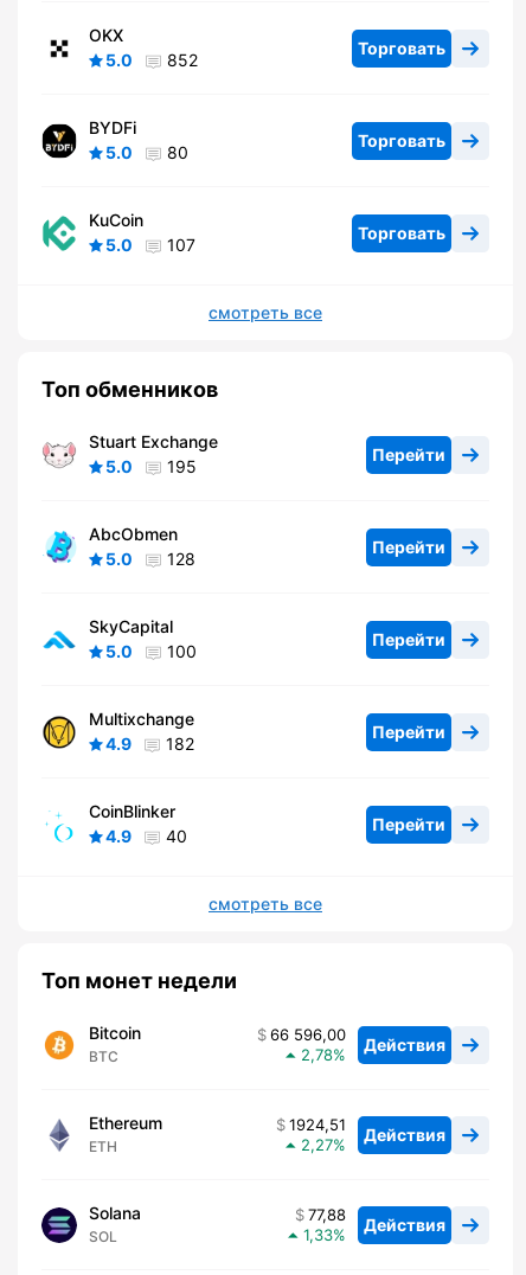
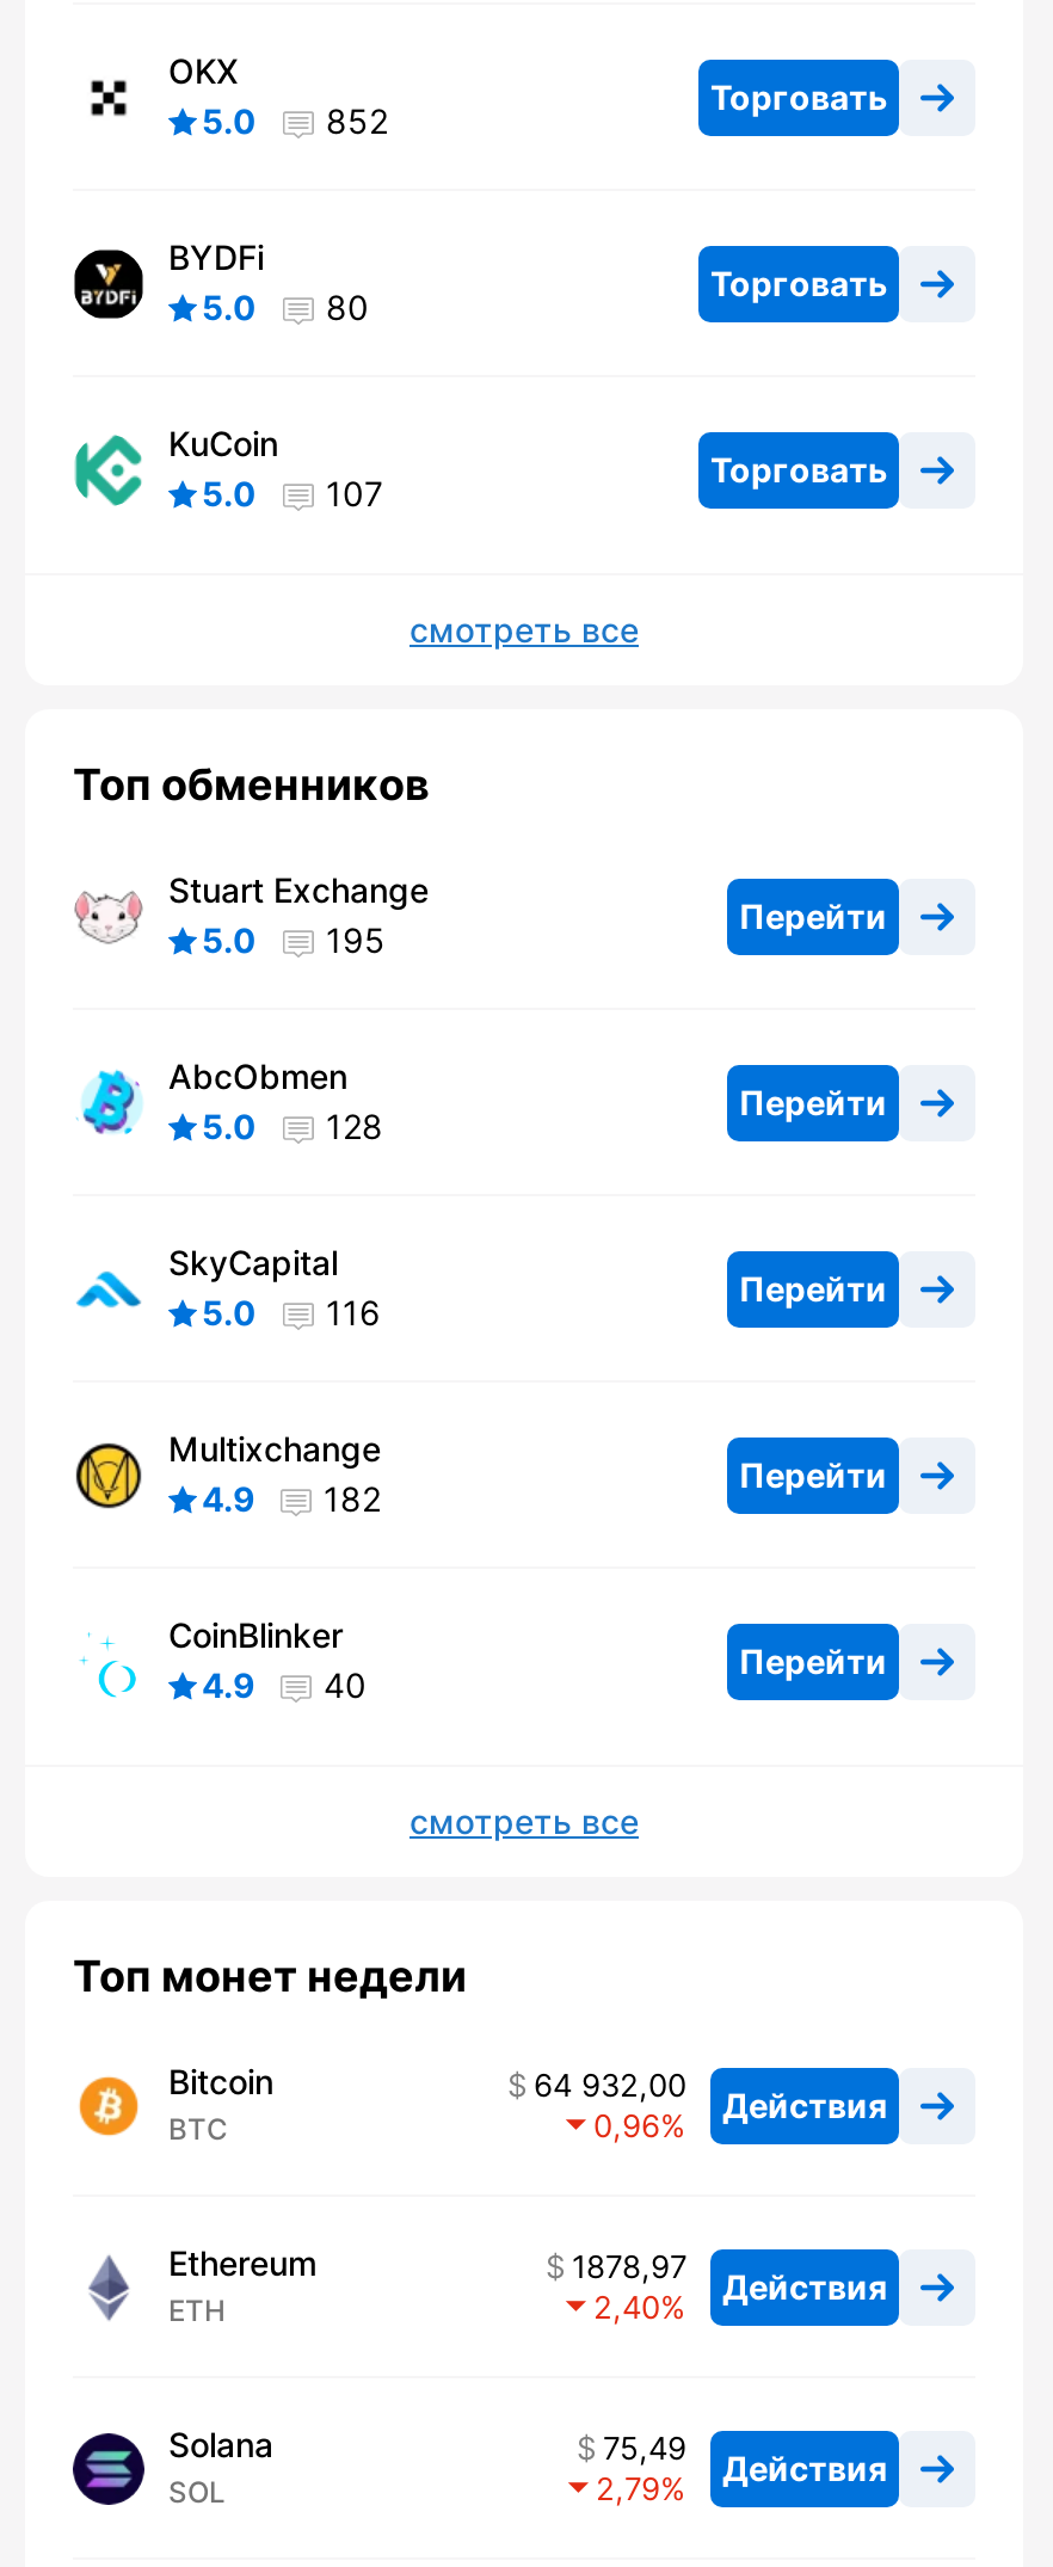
- 5.0 100
+ 5.0 116

- 66 596,00 Действия
+ 64 932,00 Действия

- 2,78
+ 0,96

- 1924,51 Действия
+ 1878,97 Действия

- 2,27
+ 2,40

- 77,88 Действия
+ 75,49 Действия

- 1,33
+ 2,79
